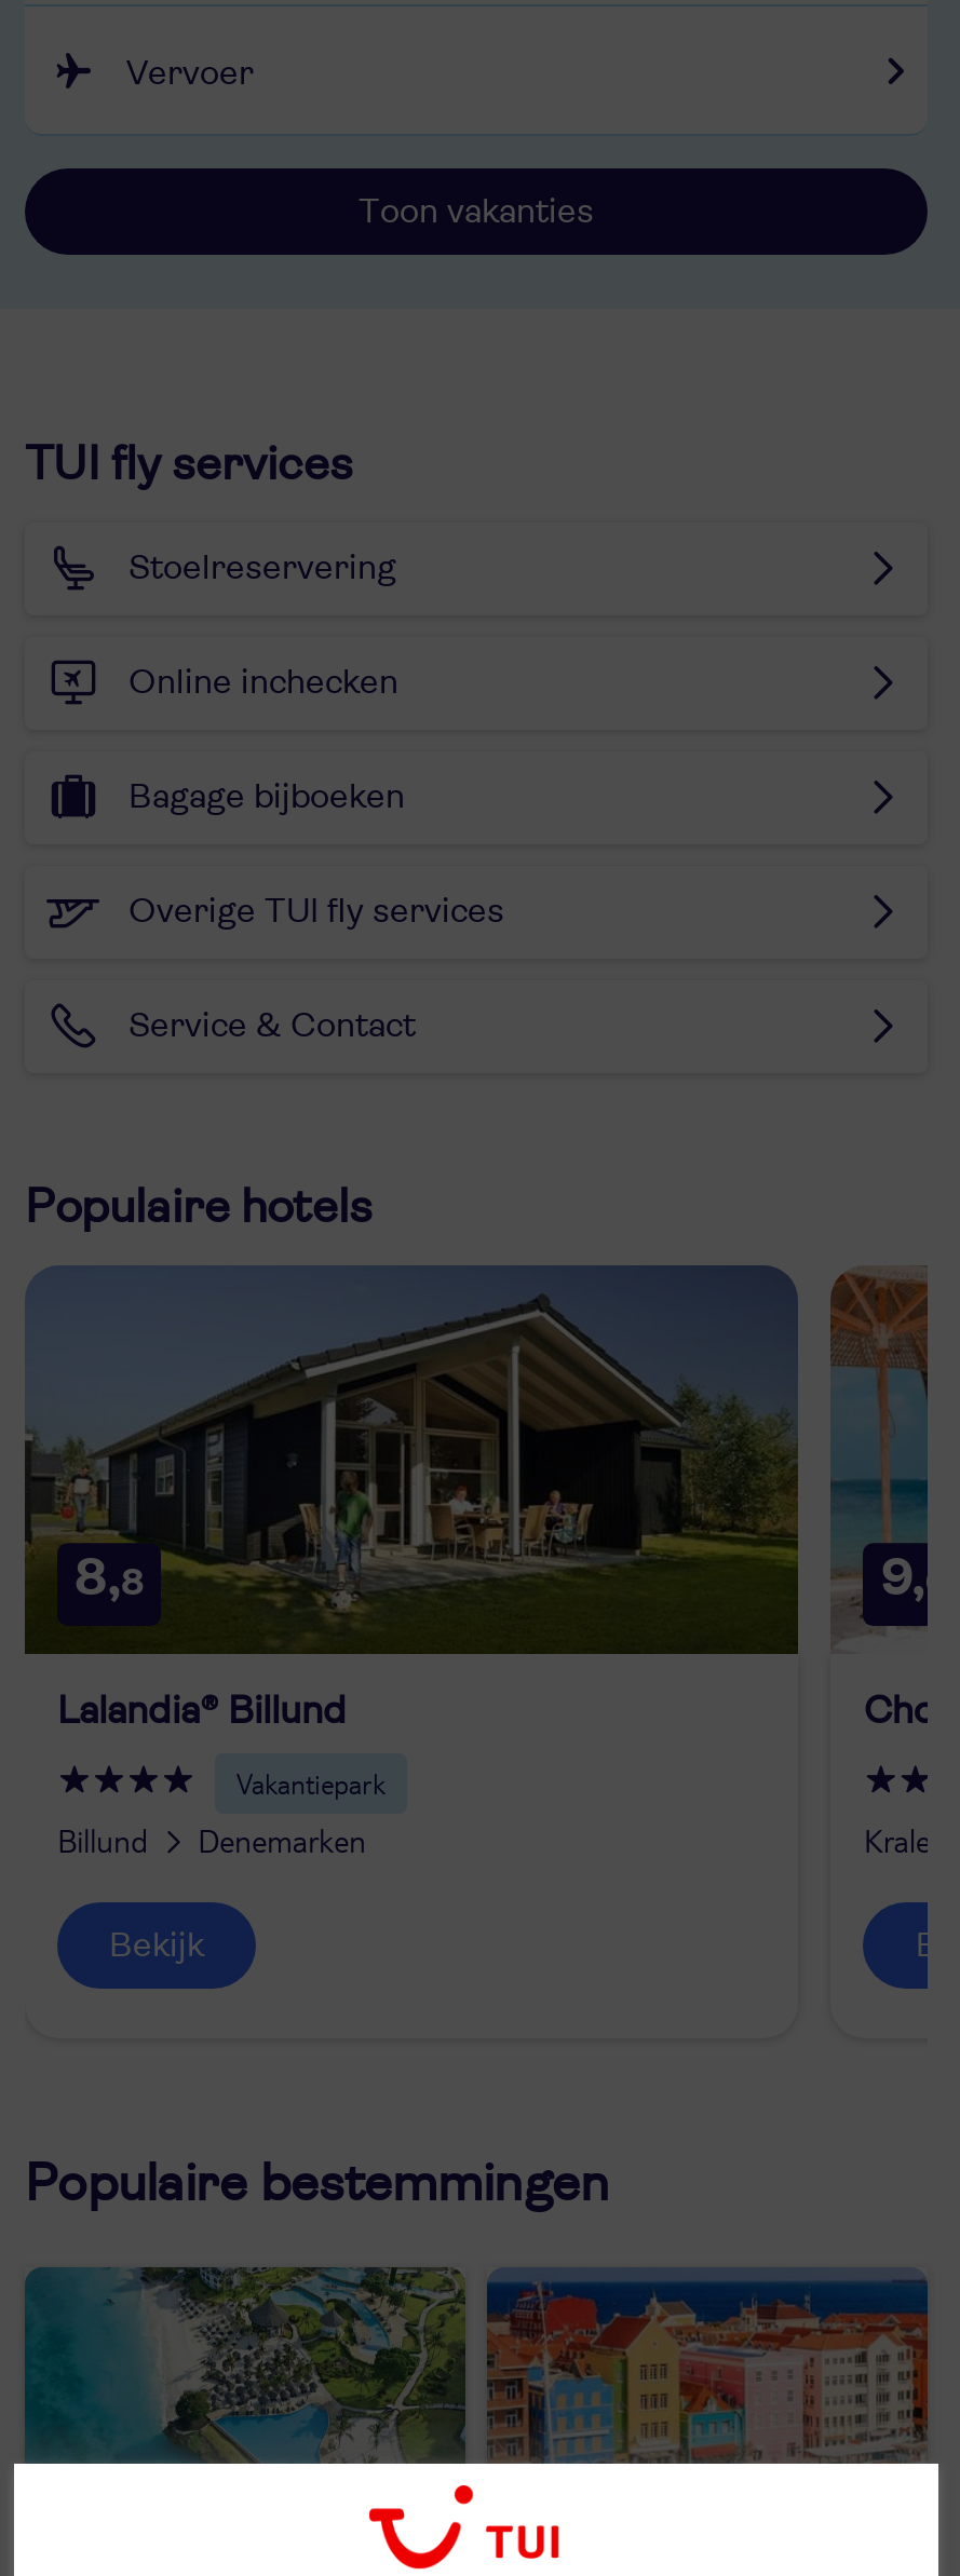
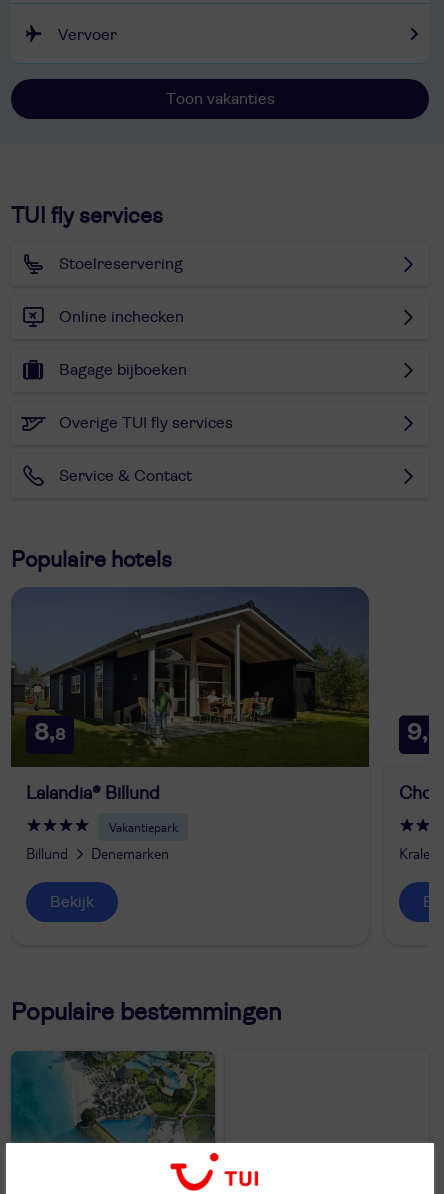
- [image]

- [image]
